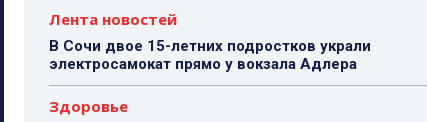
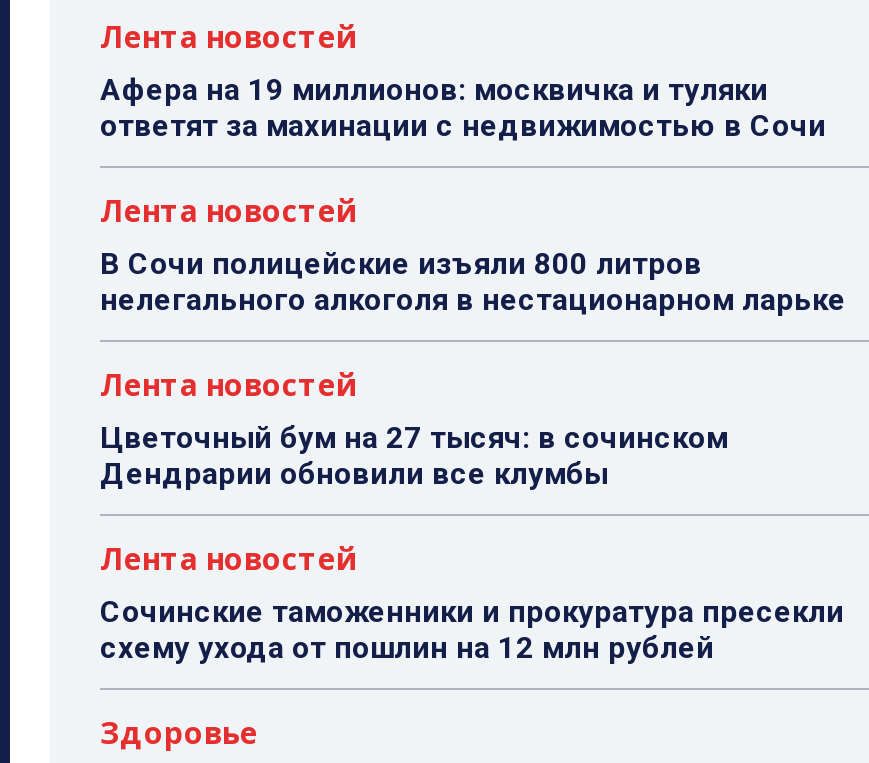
- В Сочи двое 15-летних подростков украли
- электросамокат прямо у вокзала Адлера
+ Афера на 19 миллионов: москвичка и туляки
+ ответят за махинации с недвижимостью в Сочи
+ Лента новостей
+ В Сочи полицейские изъяли 800 литров
+ нелегального алкоголя в нестационарном ларьке
+ Лента новостей
+ Цветочный бум на 27 тысяч: в сочинском
+ Дендрарии обновили все клумбы
+ Лента новостей
+ Сочинские таможенники и прокуратура пресекли
+ схему ухода от пошлин на 12 млн рублей
